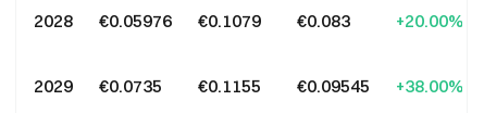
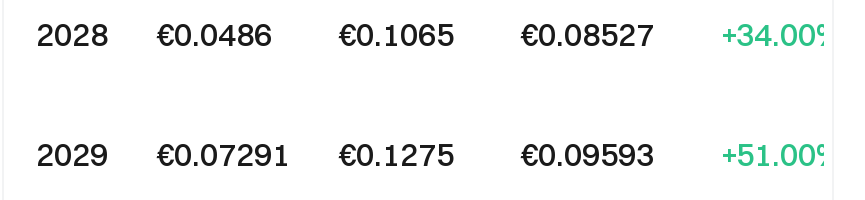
- €0.05976
+ €0.0486

- €0.1079
+ €0.1065

- €0.083
+ €0.08527

- +20.00%
+ +34.00%

- €0.0735
+ €0.07291

- €0.1155
+ €0.1275

- €0.09545
+ €0.09593

- +38.00%
+ +51.00%
